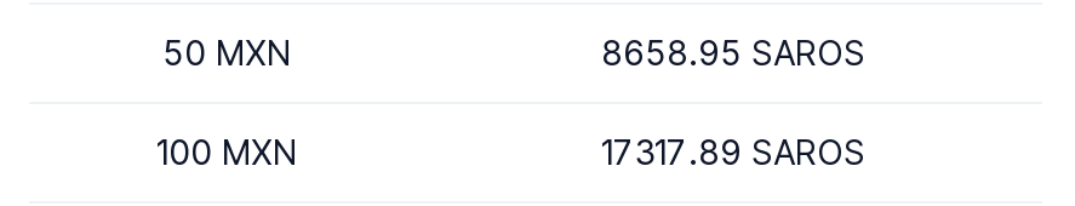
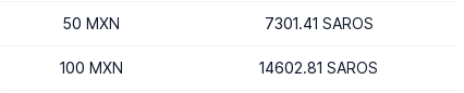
- 8658.95 SAROS
+ 7301.41 SAROS

- 17317.89 SAROS
+ 14602.81 SAROS
